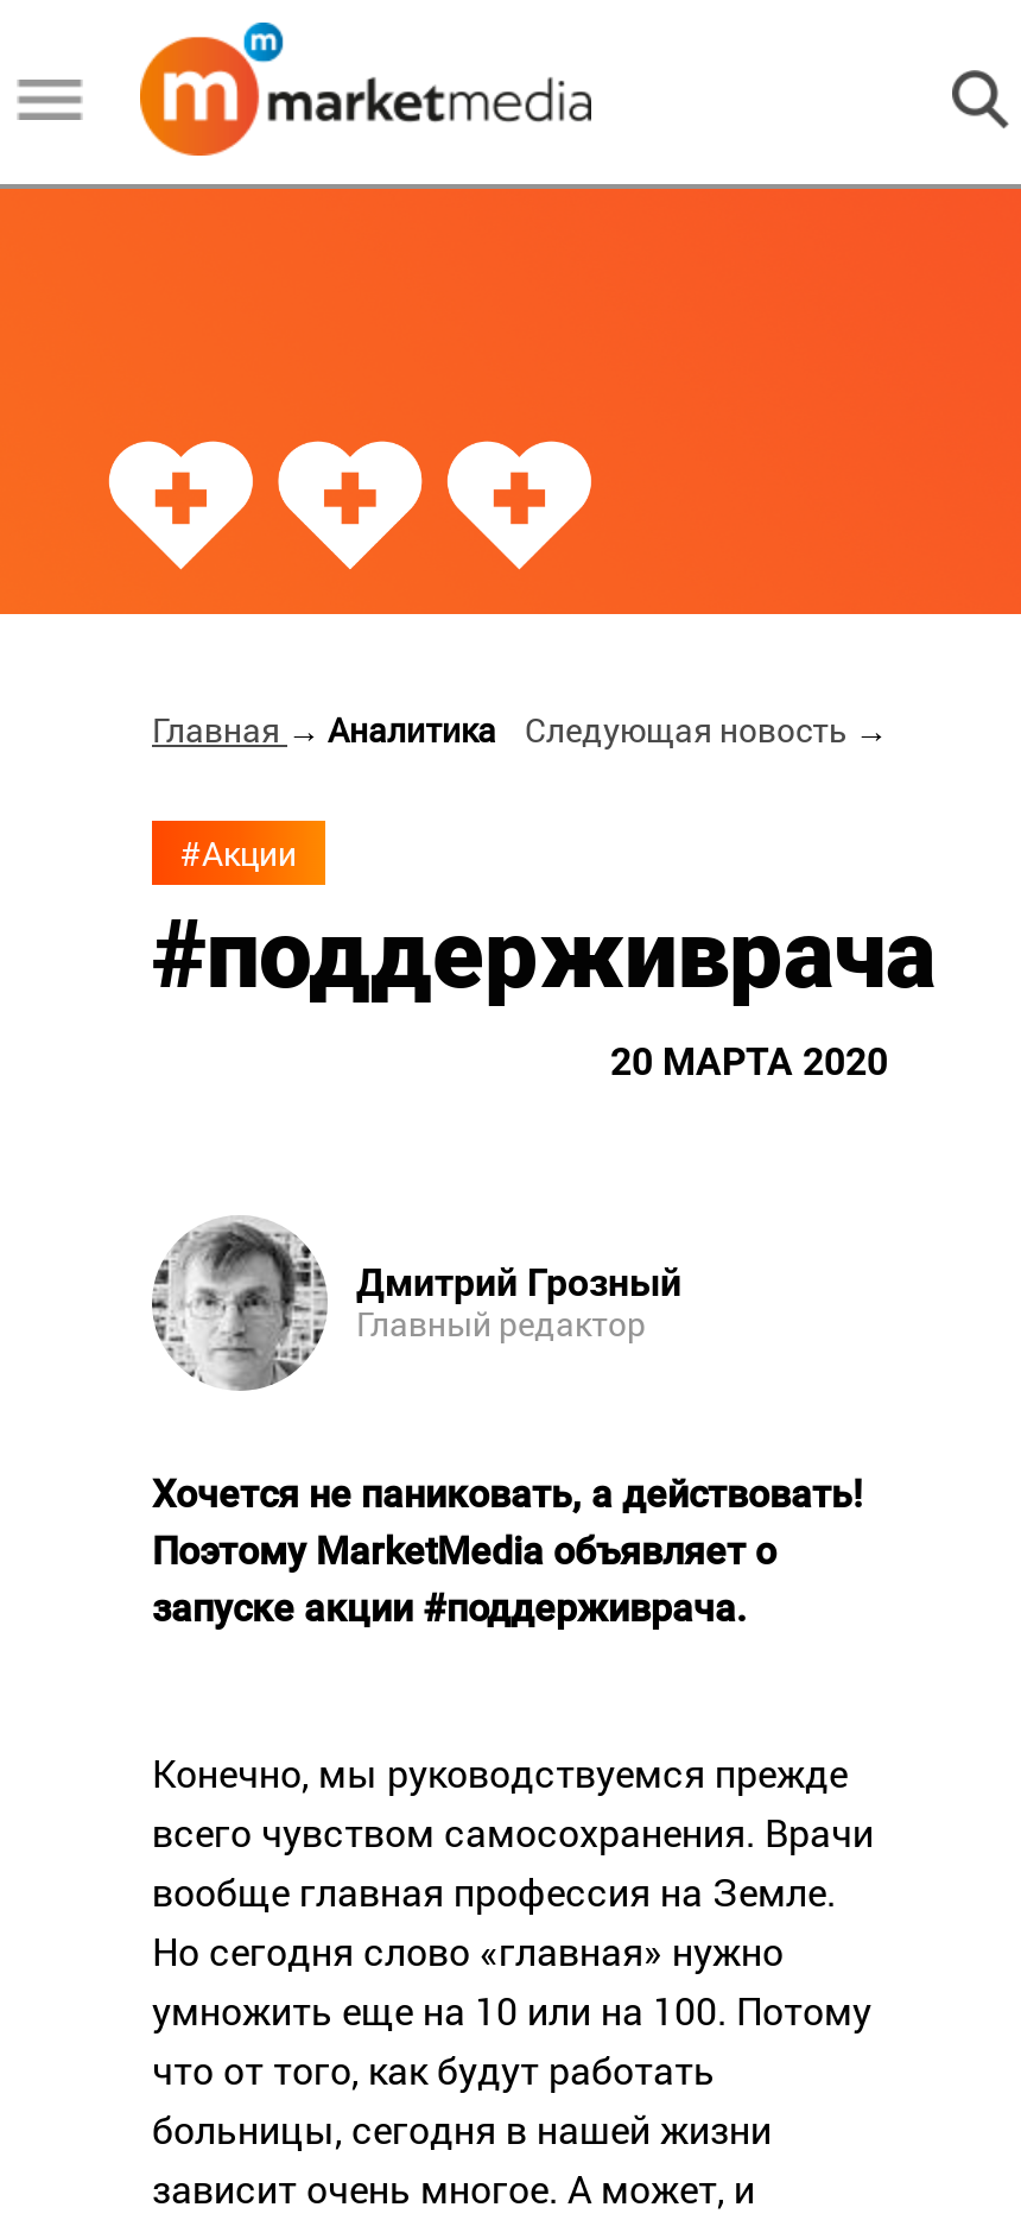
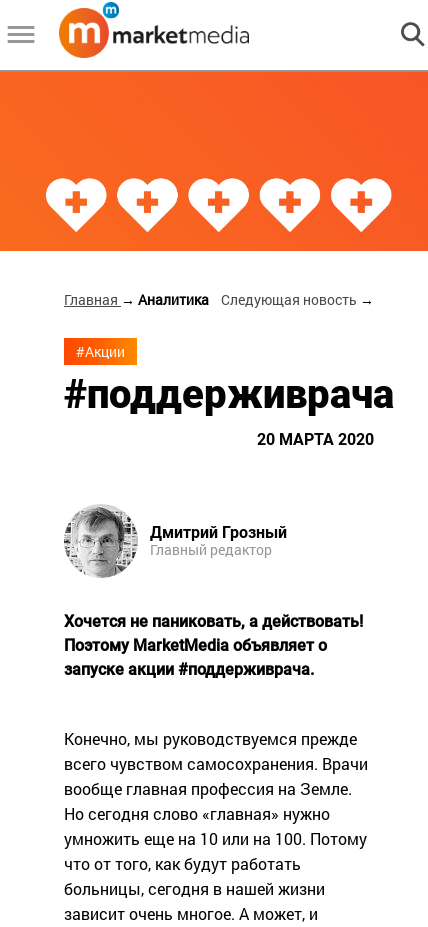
+ [image]

+ [image]
